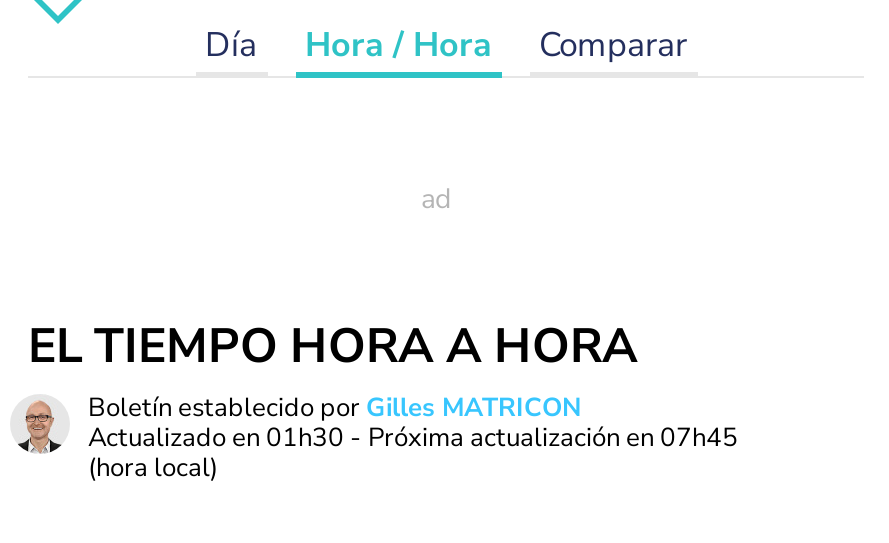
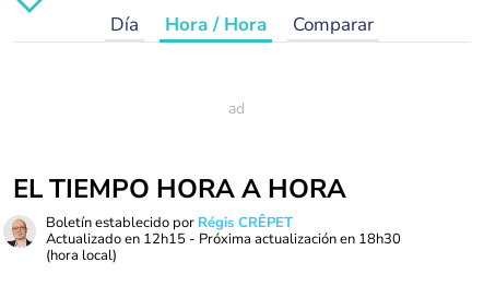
- Boletín establecido por Gilles MATRICON
+ Boletín establecido por Régis CRÊPET

- Actualizado en 01h30 - Próxima actualización en 07h45
+ Actualizado en 12h15 - Próxima actualización en 18h30
